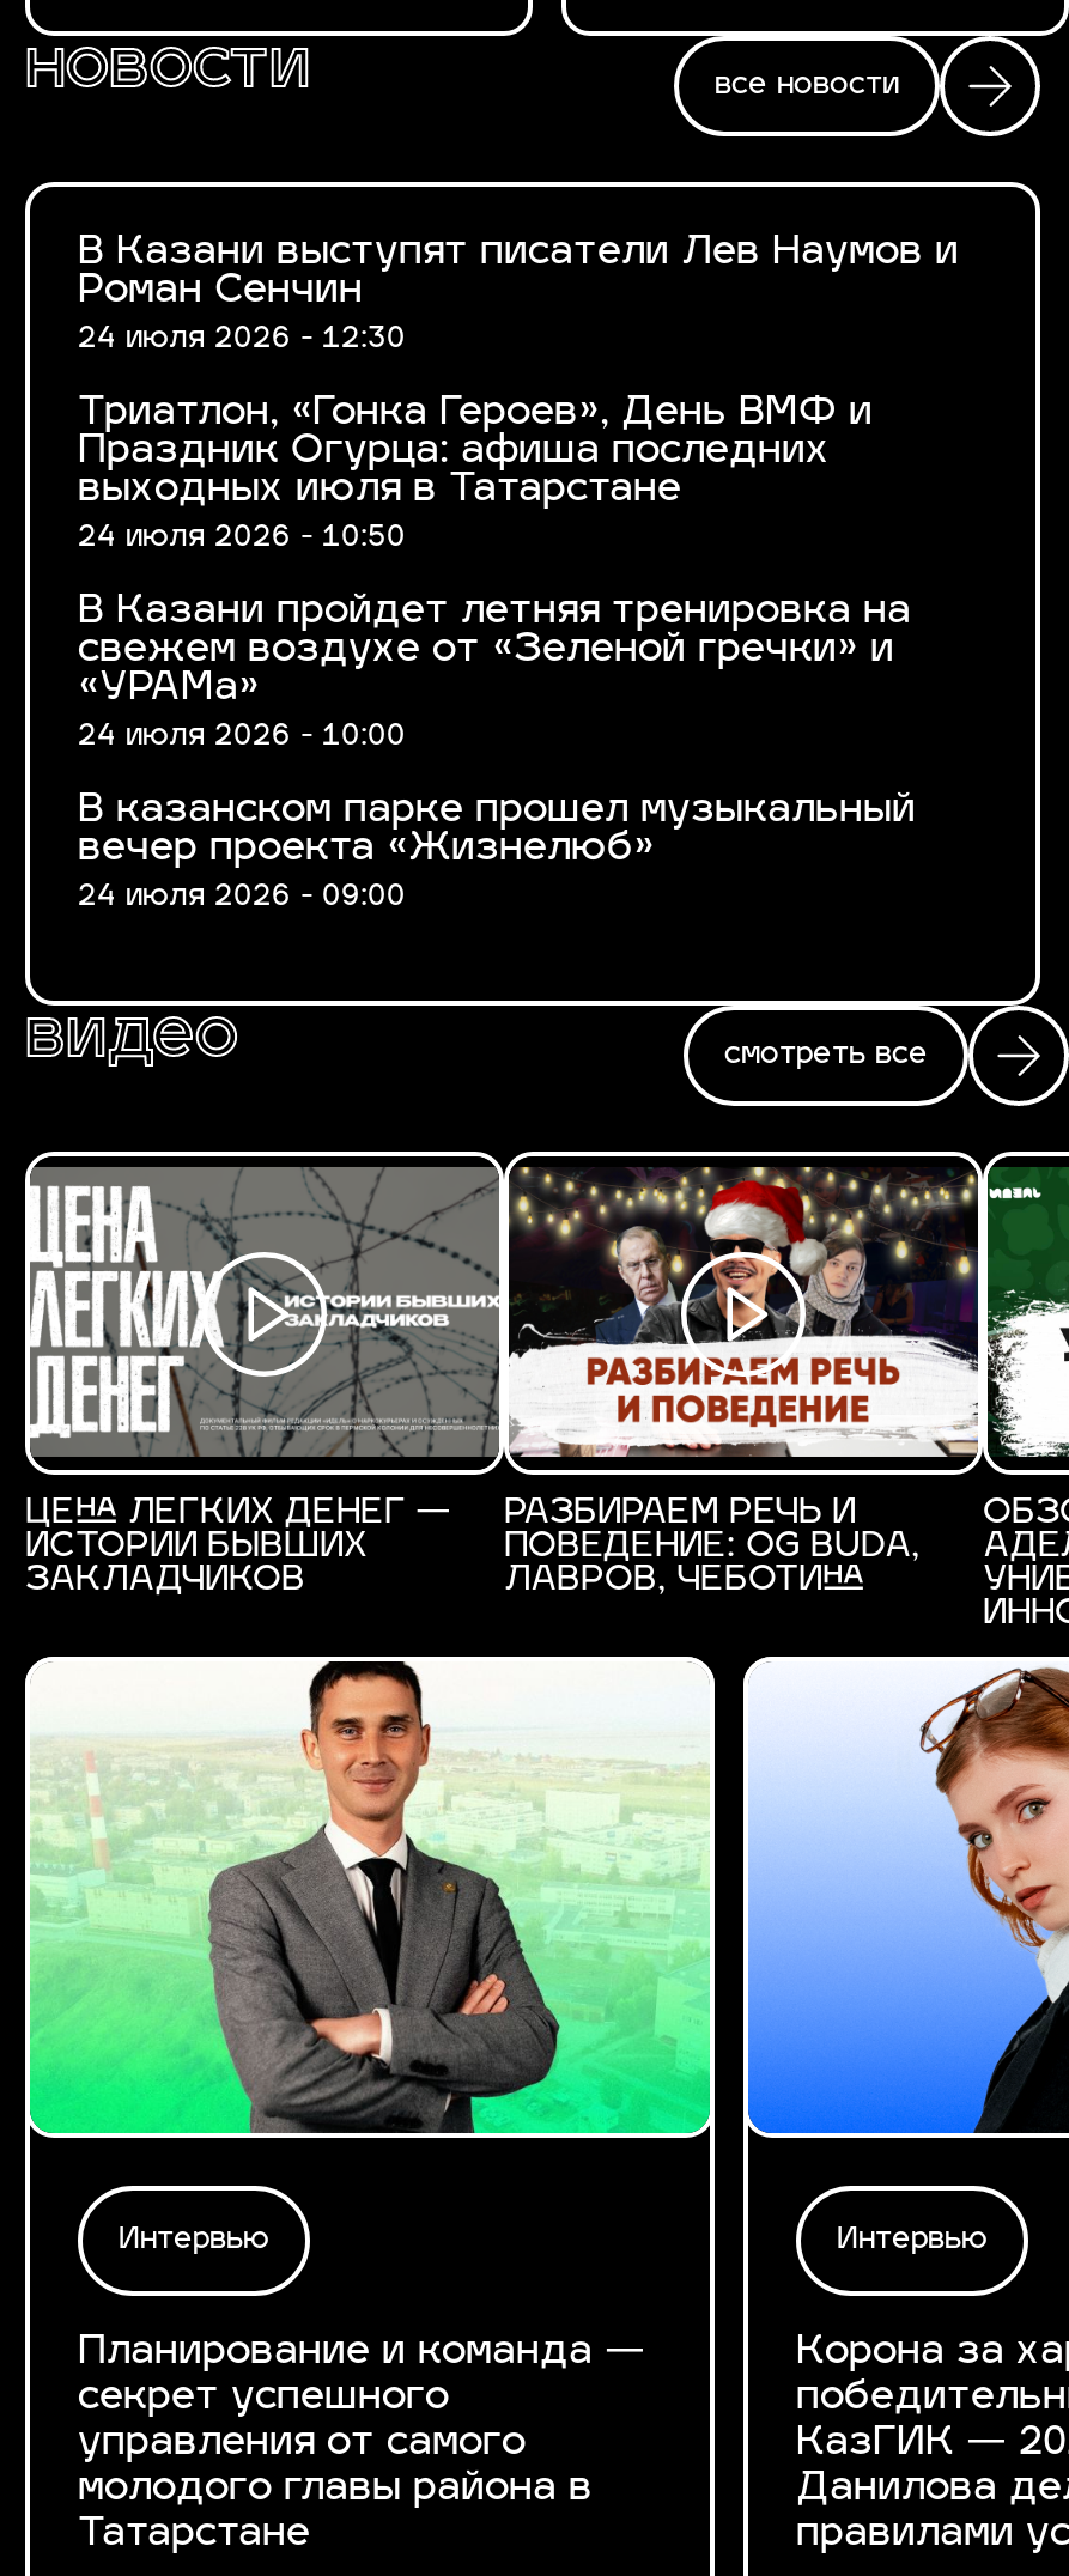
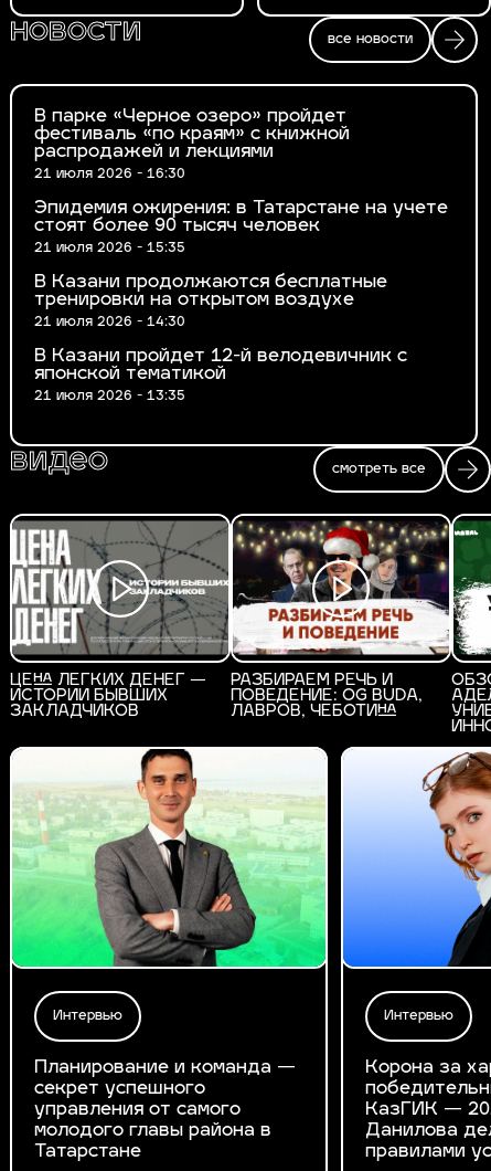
- В Казани выступят писатели Лев Наумов и
- Роман Сенчин
- 24 июля 2026 - 12:30
+ В парке «Черное озеро» пройдет
+ фестиваль «по краям» с книжной
+ распродажей и лекциями
+ 21 июля 2026 - 16:30

- Триатлон, «Гонка Героев», День ВМФ и
- Праздник Огурца: афиша последних
- выходных июля в Татарстане
- 24 июля 2026 - 10:50
+ Эпидемия ожирения: в Татарстане на учете
+ стоят более 90 тысяч человек
+ 21 июля 2026 - 15:35

- В Казани пройдет летняя тренировка на
- свежем воздухе от «Зеленой гречки» и
- «УРАМа»
- 24 июля 2026 - 10:00
+ В Казани продолжаются бесплатные
+ тренировки на открытом воздухе
+ 21 июля 2026 - 14:30

- В казанском парке прошел музыкальный
- вечер проекта «Жизнелюб»
- 24 июля 2026 - 09:00
+ В Казани пройдет 12-й велодевичник с
+ японской тематикой
+ 21 июля 2026 - 13:35
